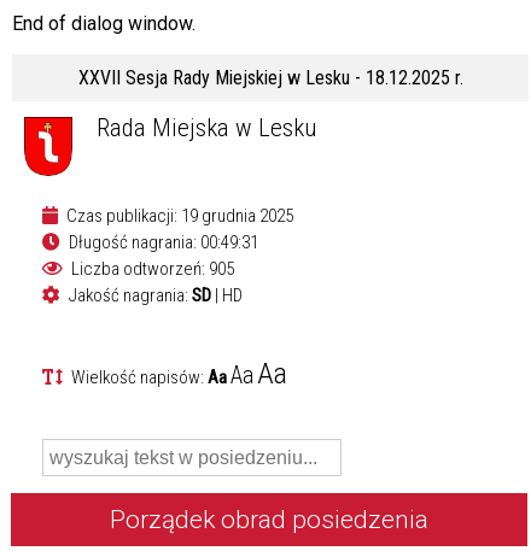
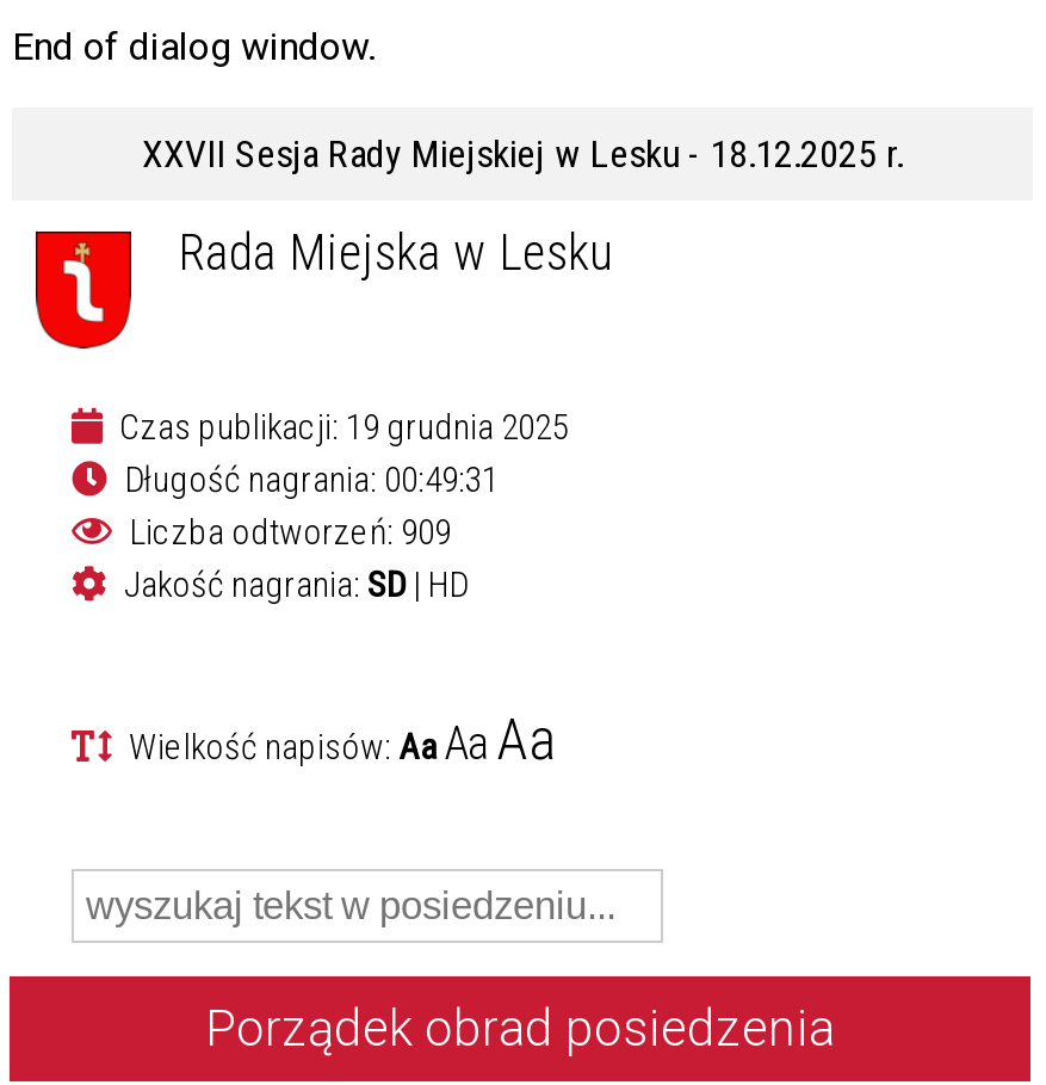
- Liczba odtworzeń: 905
+ Liczba odtworzeń: 909
